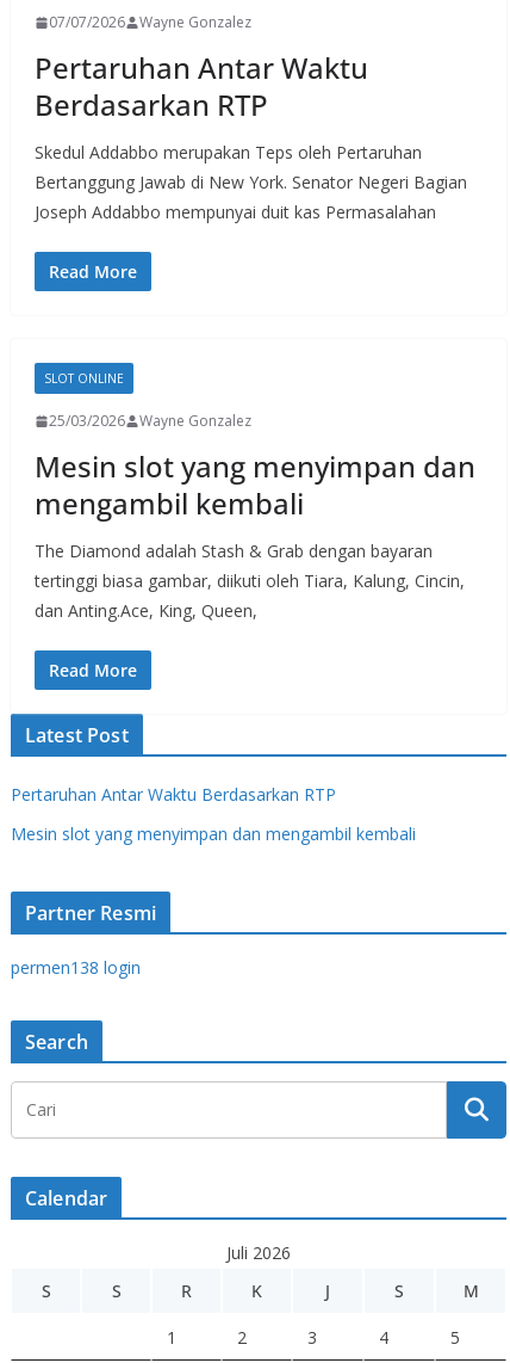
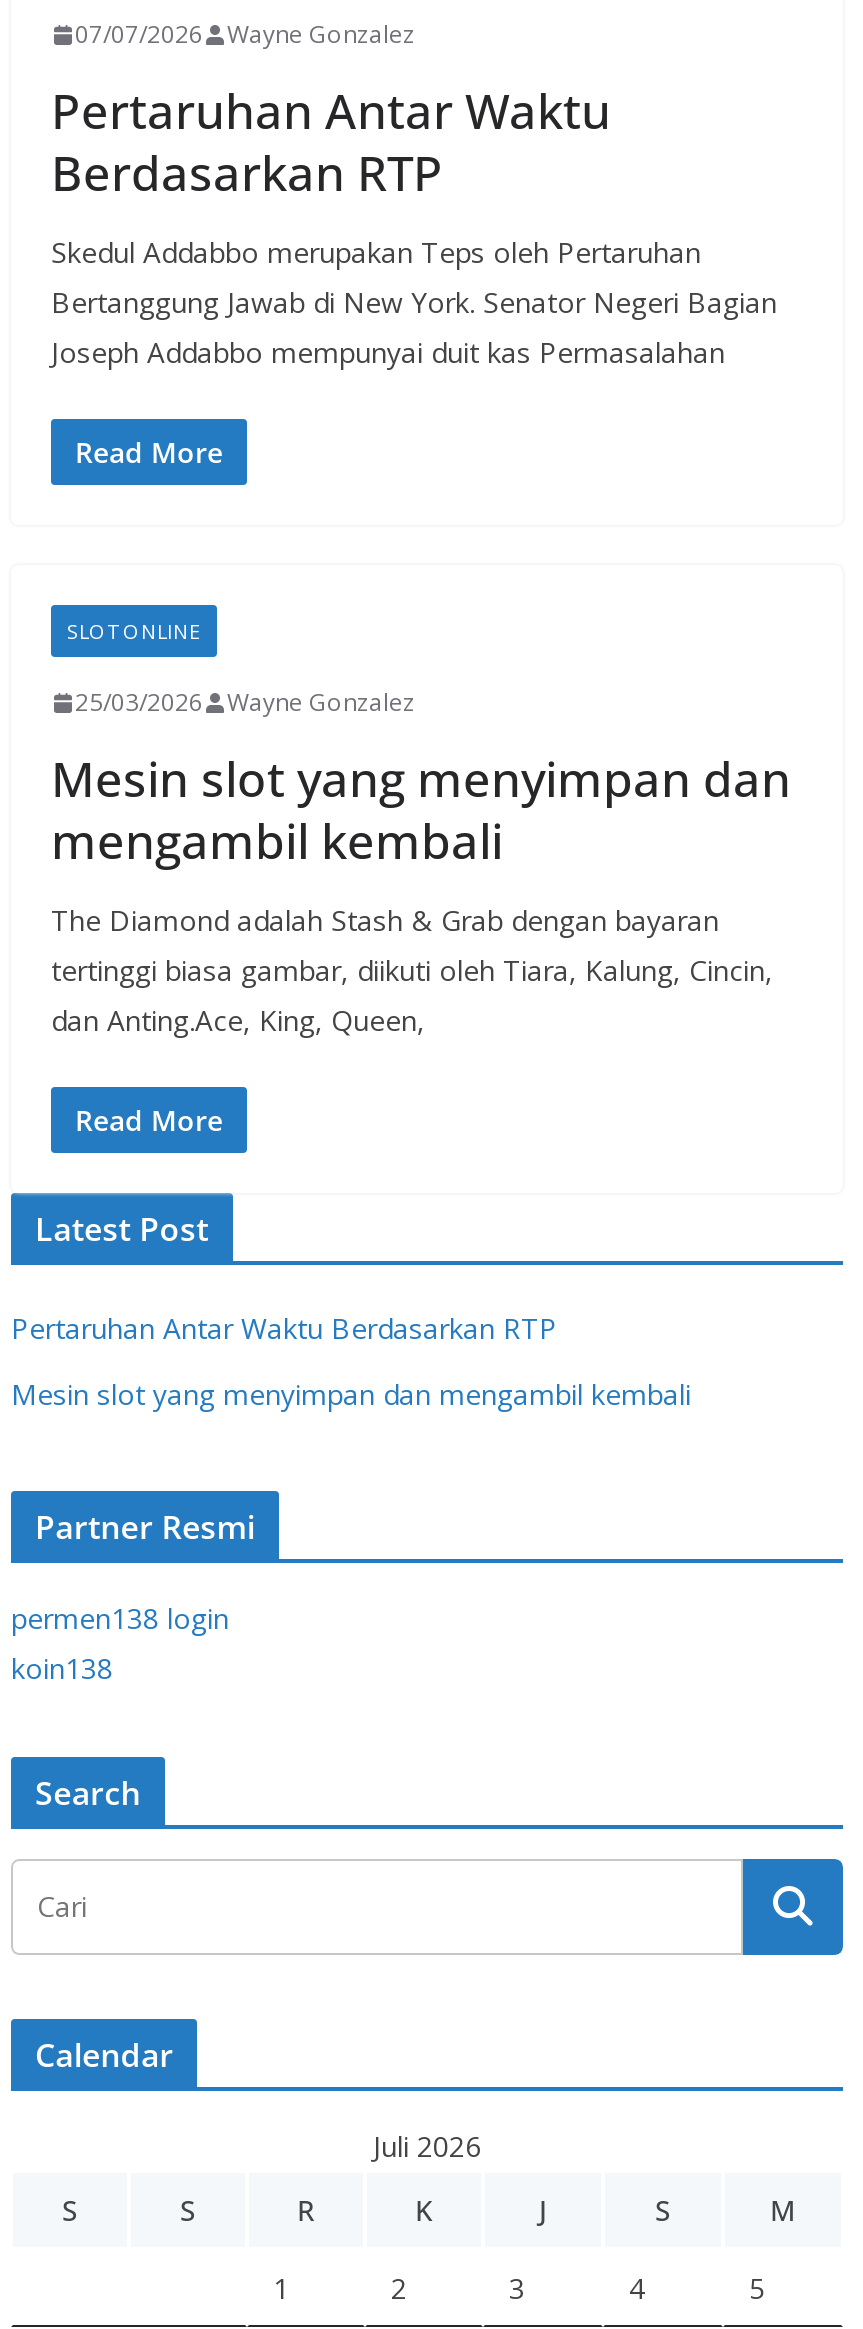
+ koin138
